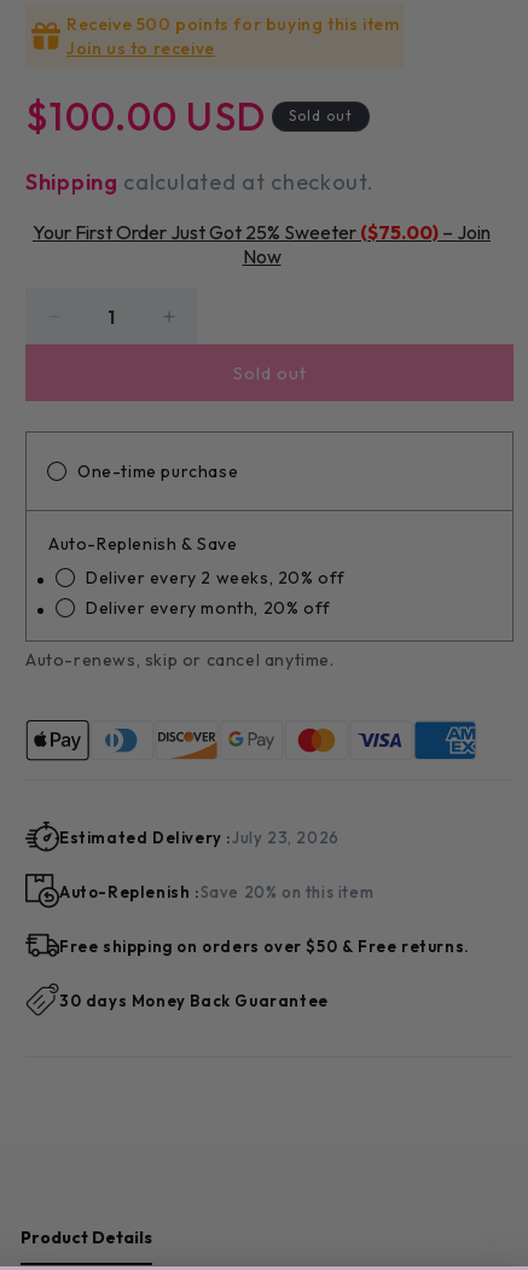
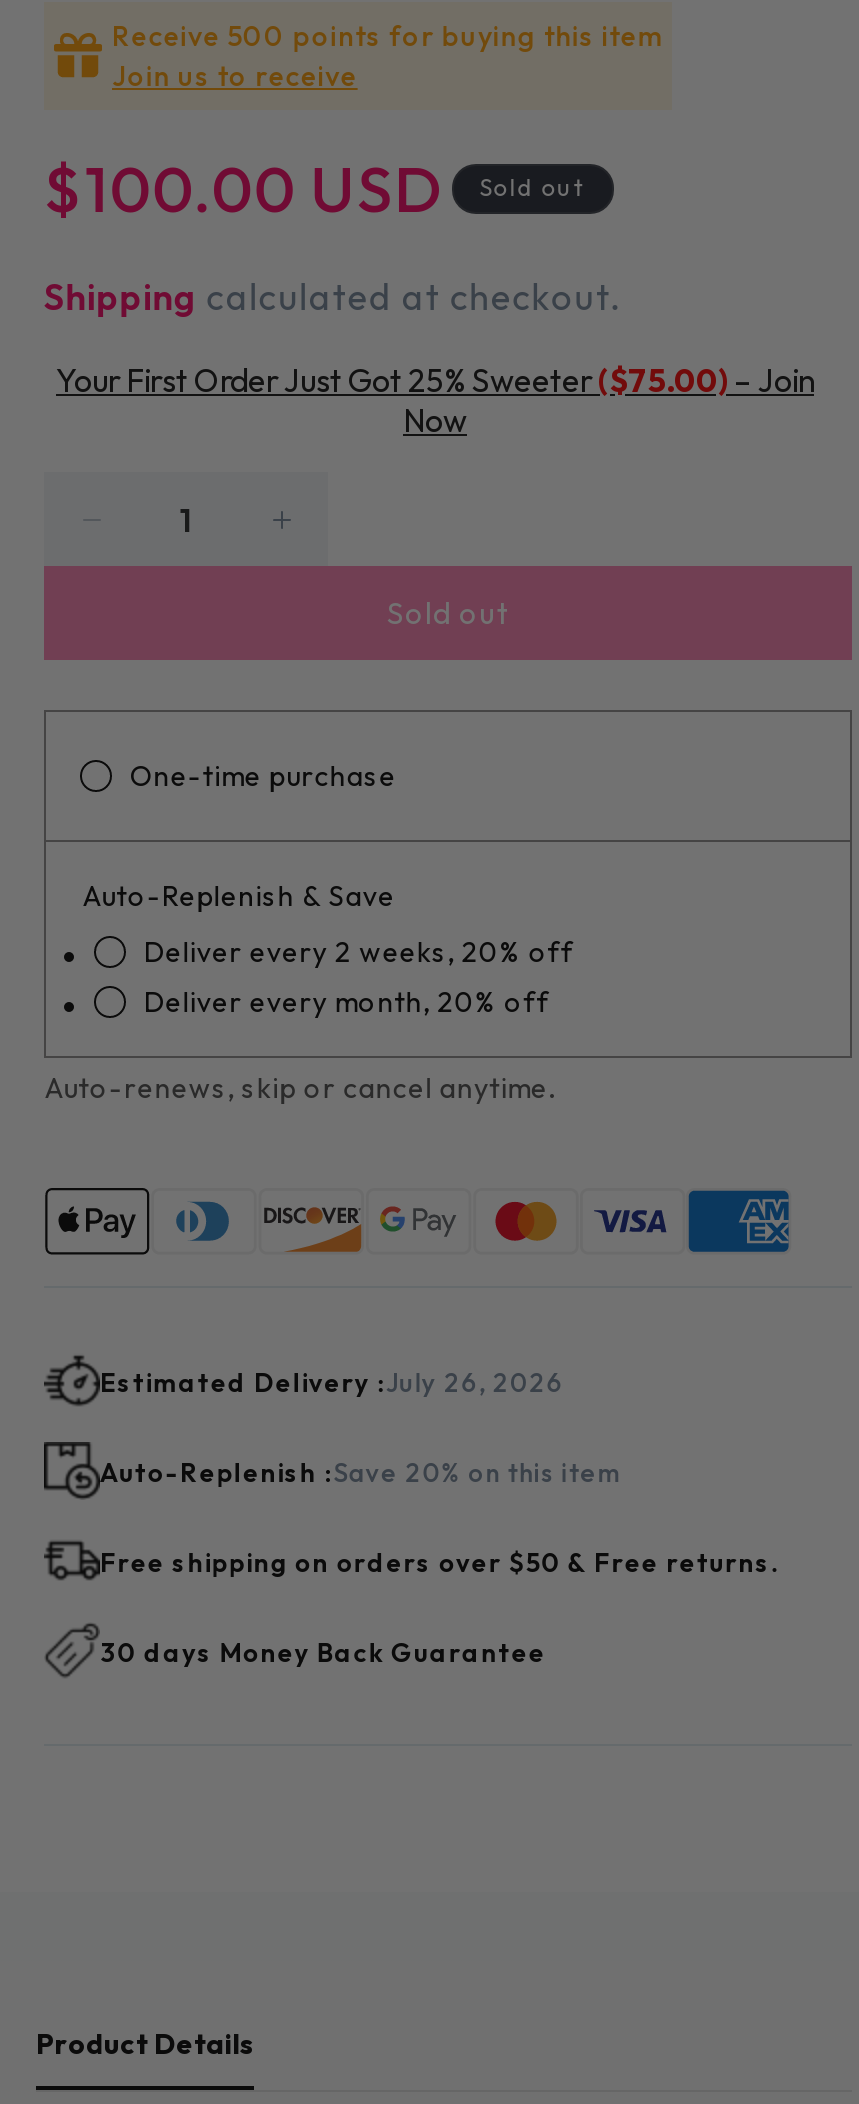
- Estimated Delivery : July 23, 2026
+ Estimated Delivery : July 26, 2026
